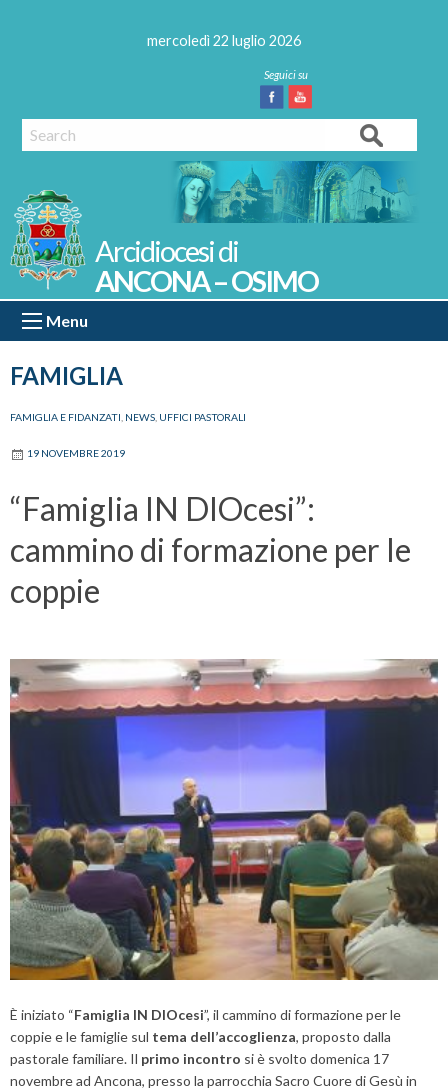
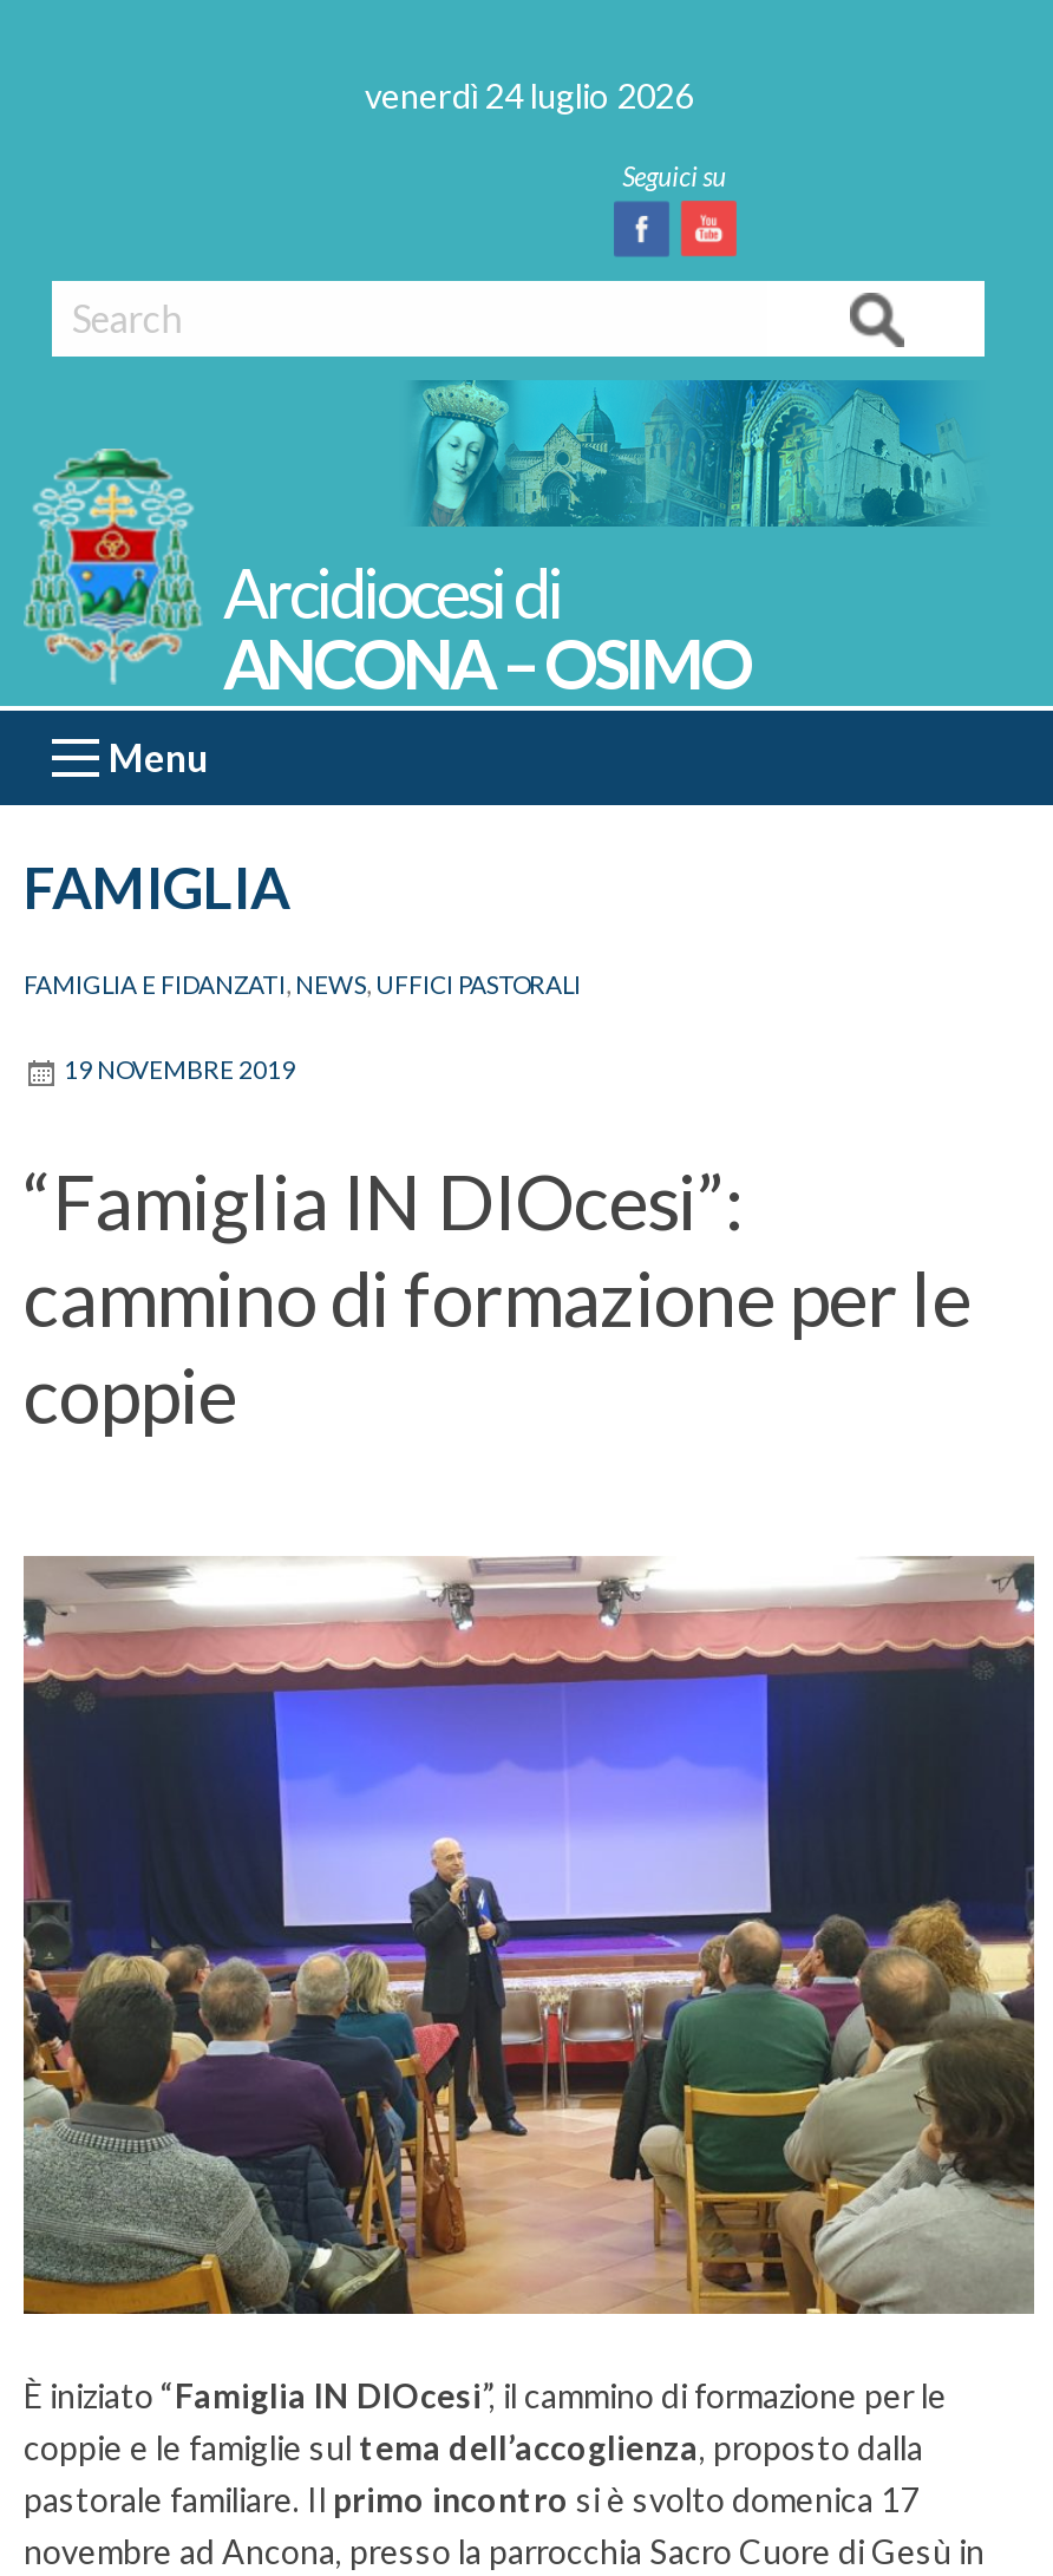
- mercoledì 22 luglio 2026
+ venerdì 24 luglio 2026
